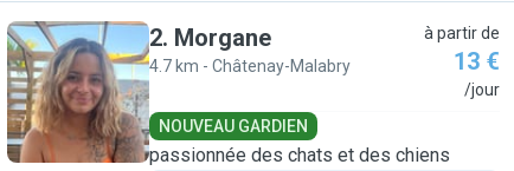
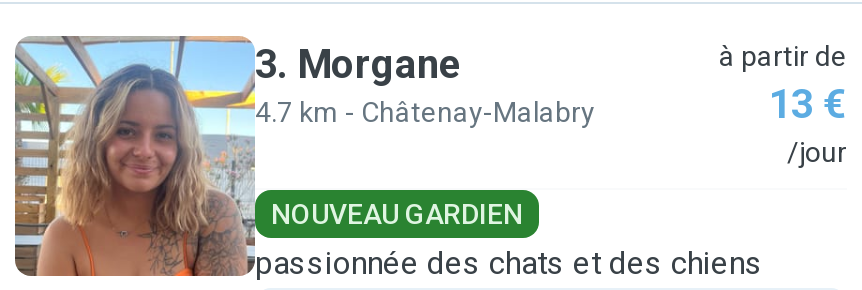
- 2. Morgane
+ 3. Morgane
